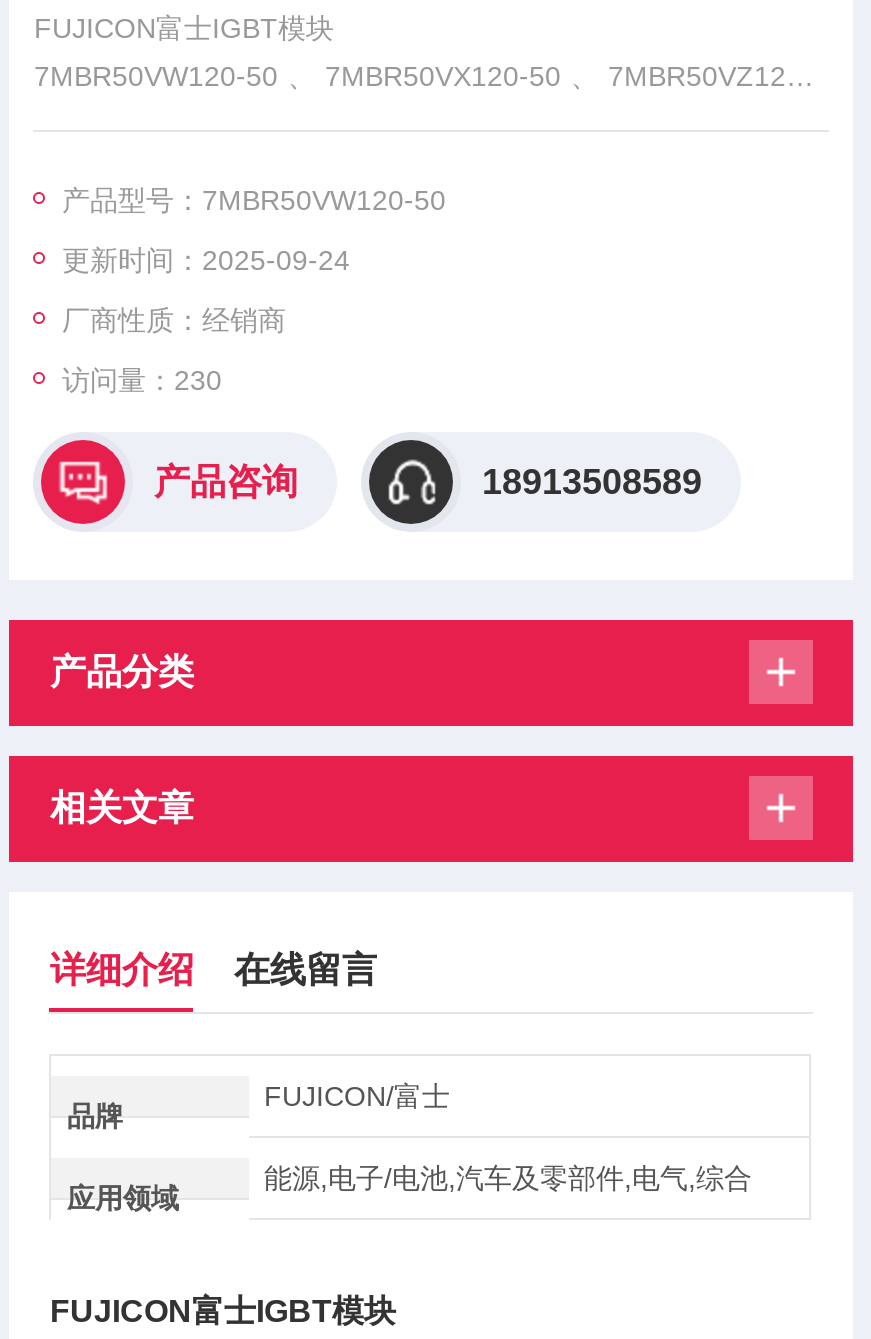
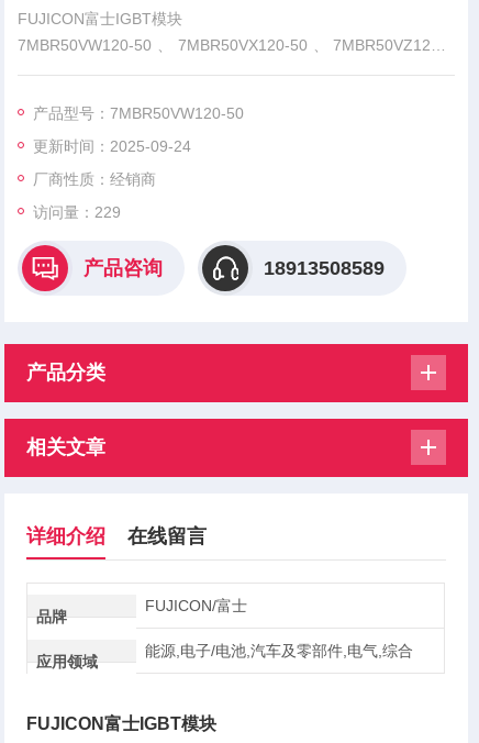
- 访问量：230
+ 访问量：229
